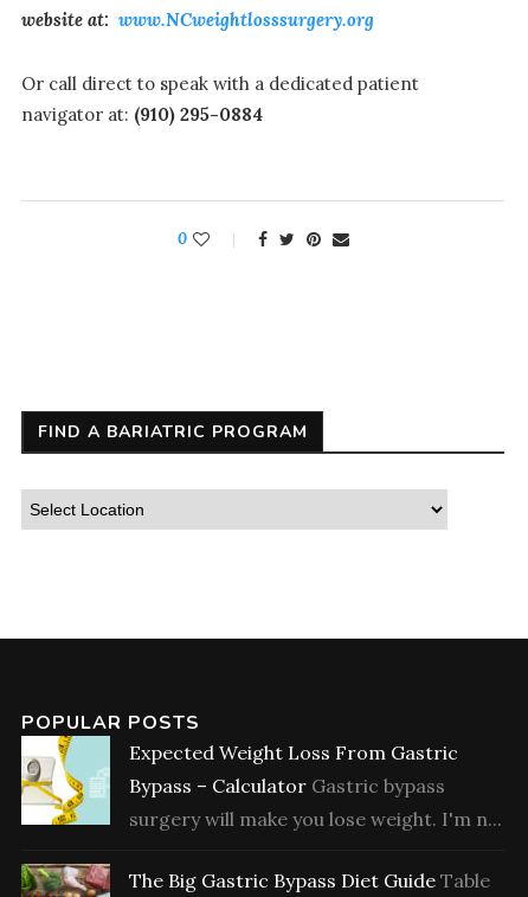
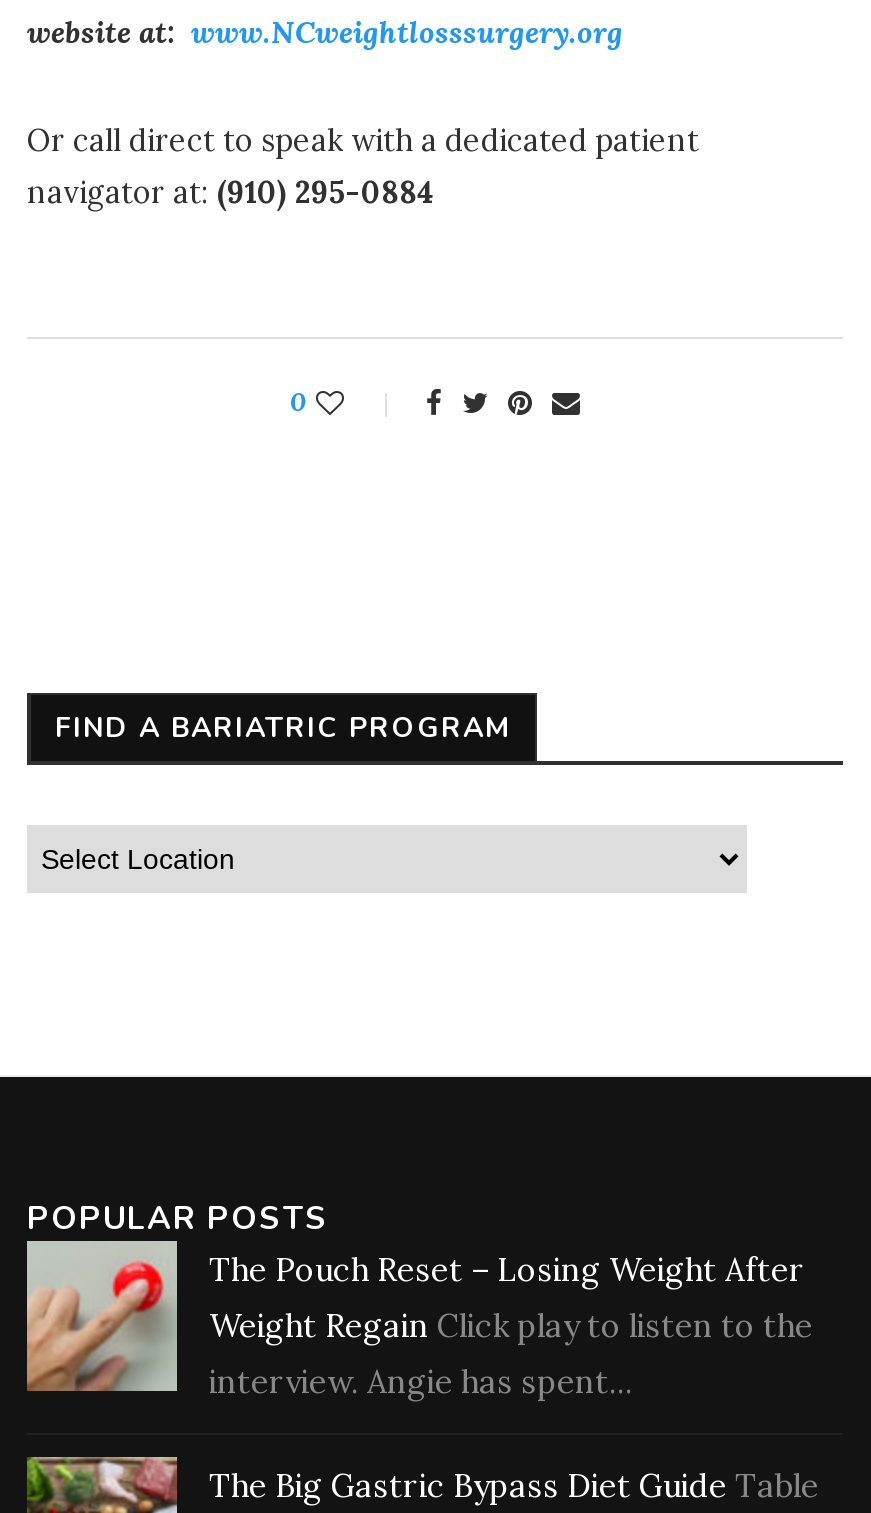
- [image]
- Expected Weight Loss From Gastric
- Bypass – Calculator Gastric bypass
- surgery will make you lose weight. I'm n...
+ [image]
+ The Pouch Reset – Losing Weight After
+ Weight Regain Click play to listen to the
+ interview. Angie has spent...
